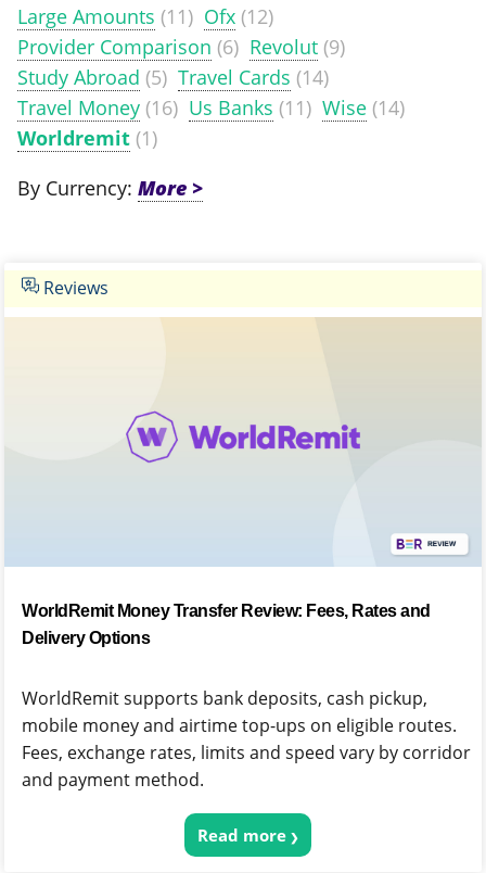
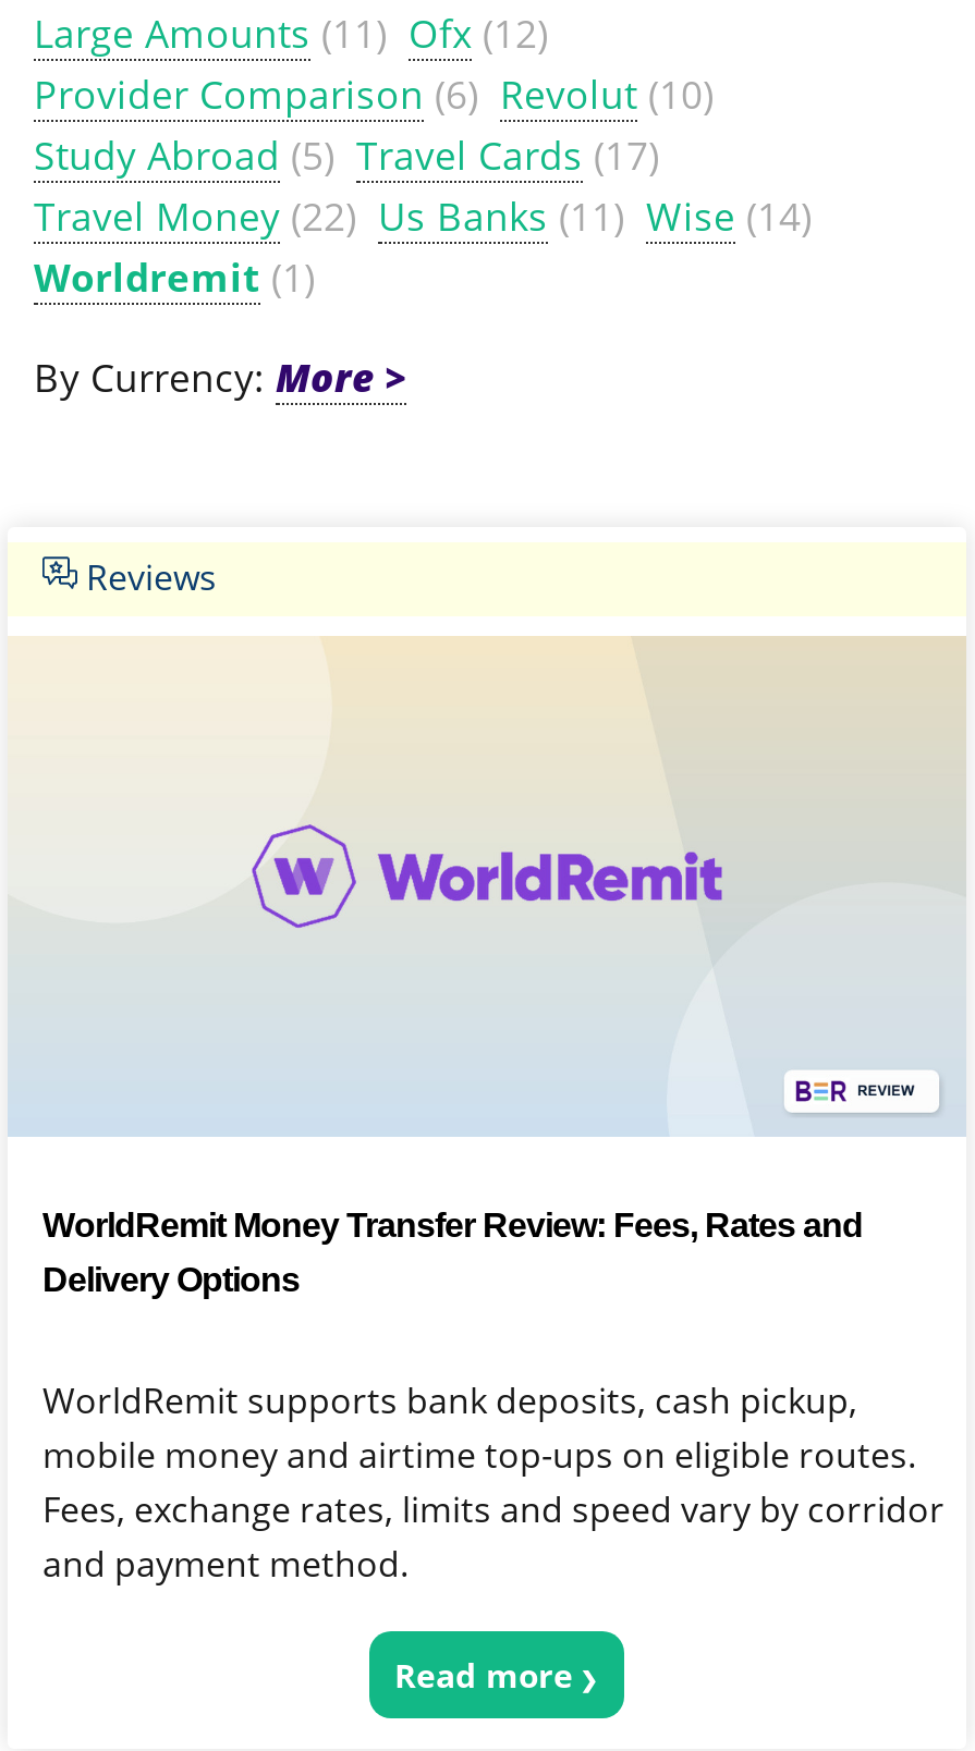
- Provider Comparison (6) Revolut (9)
+ Provider Comparison (6) Revolut (10)

- Study Abroad (5) Travel Cards (14)
+ Study Abroad (5) Travel Cards (17)

- Travel Money (16) Us Banks (11) Wise (14)
+ Travel Money (22) Us Banks (11) Wise (14)
